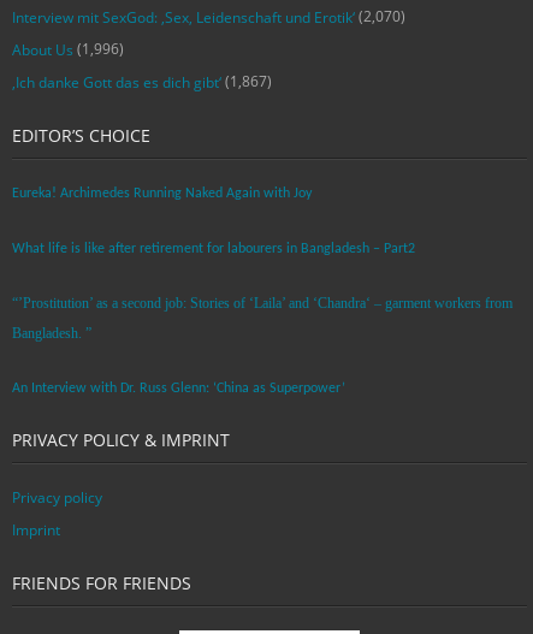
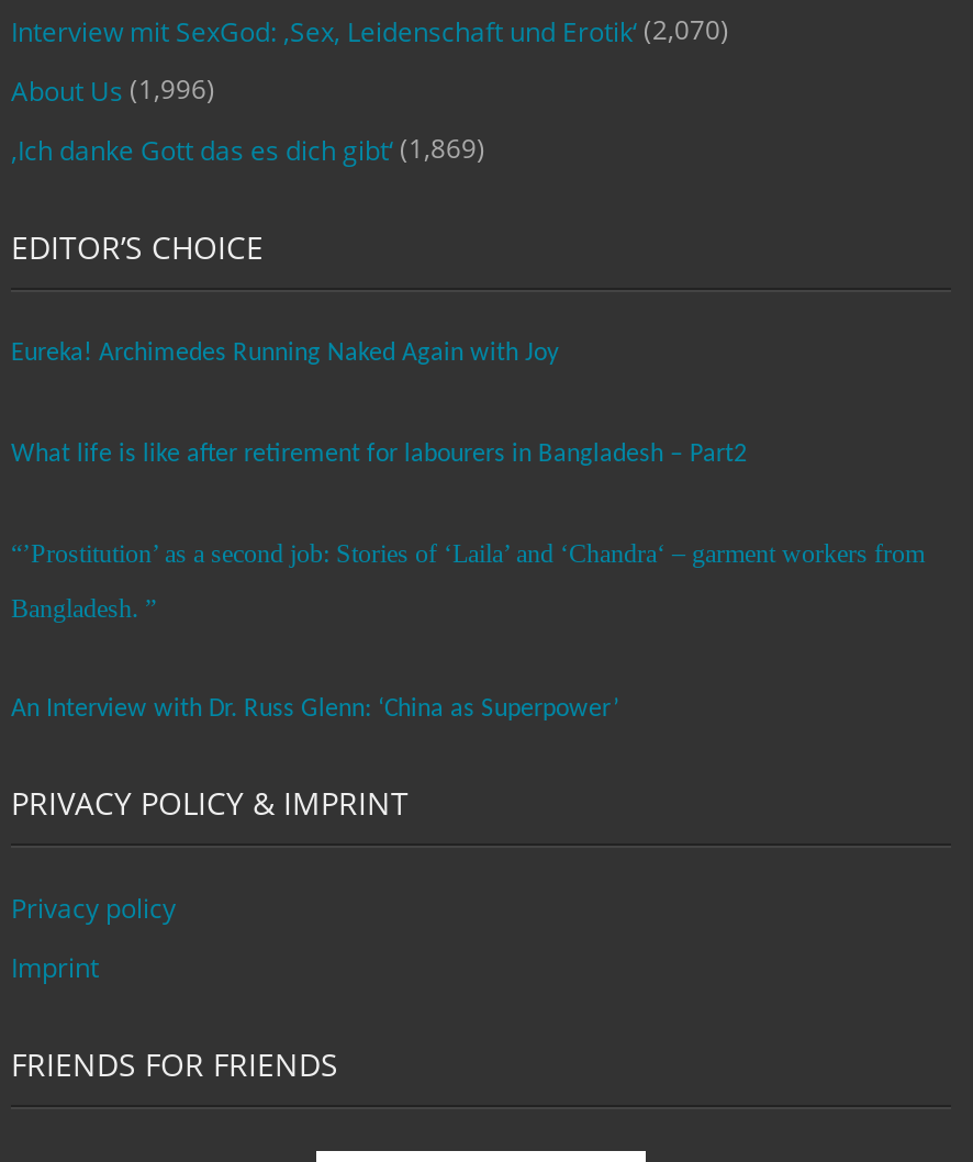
- ‚Ich danke Gott das es dich gibt‘ (1,867)
+ ‚Ich danke Gott das es dich gibt‘ (1,869)
